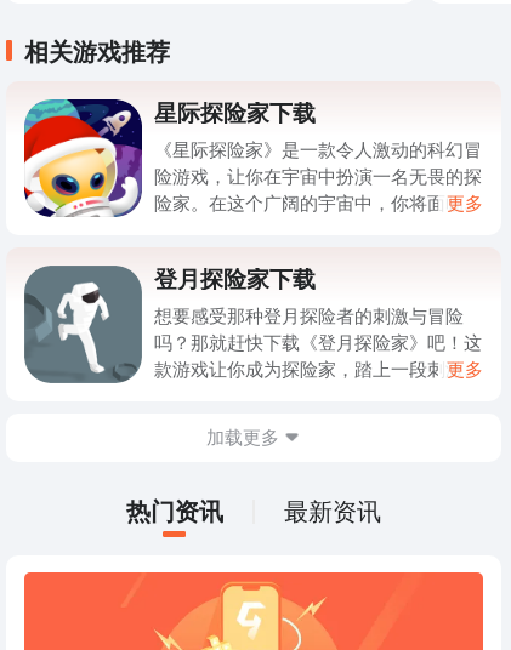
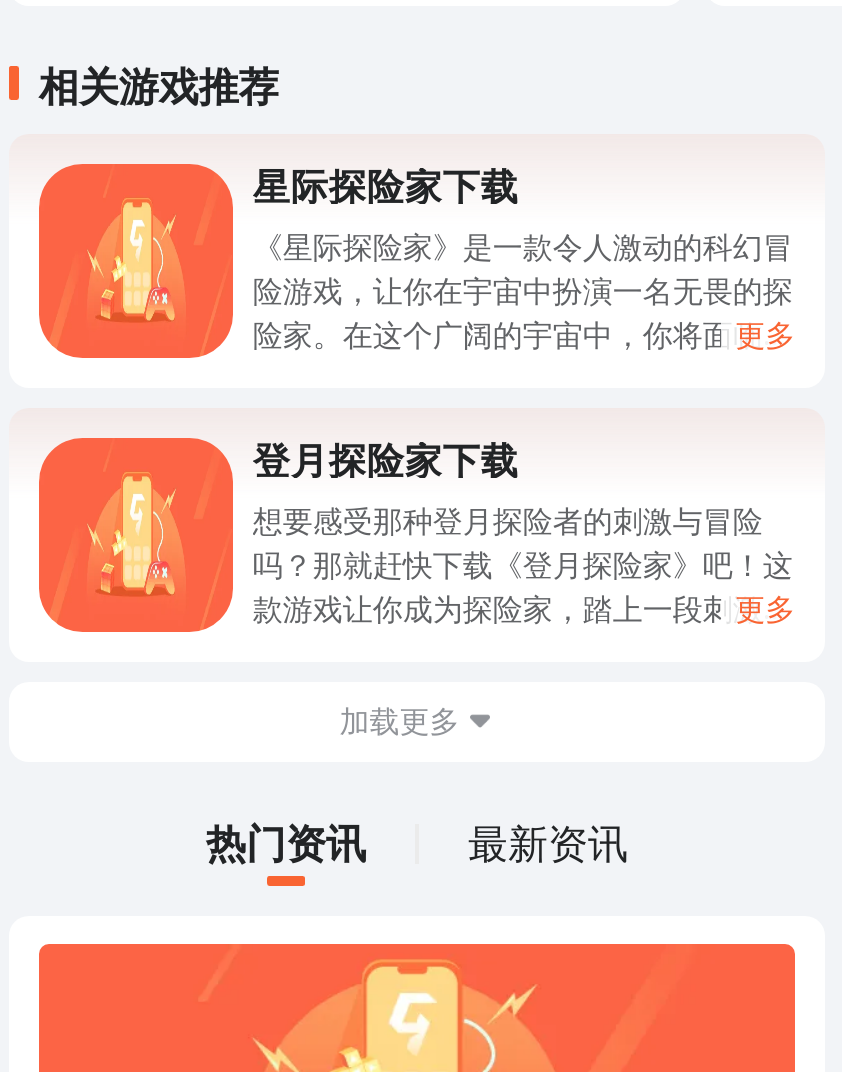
- [image]
+ [image]

- [image]
+ [image]
